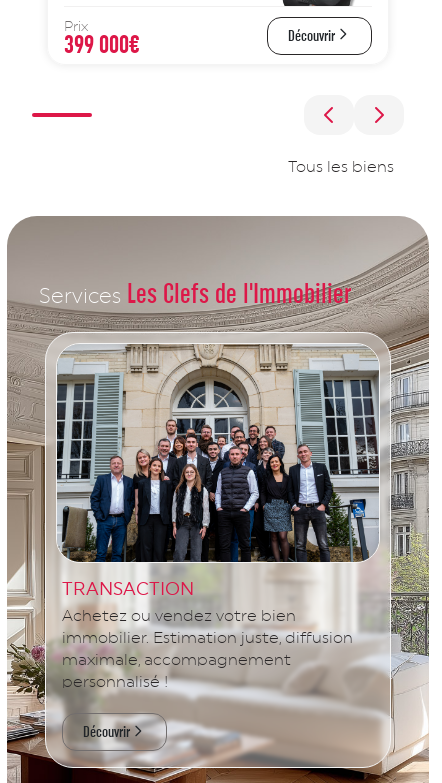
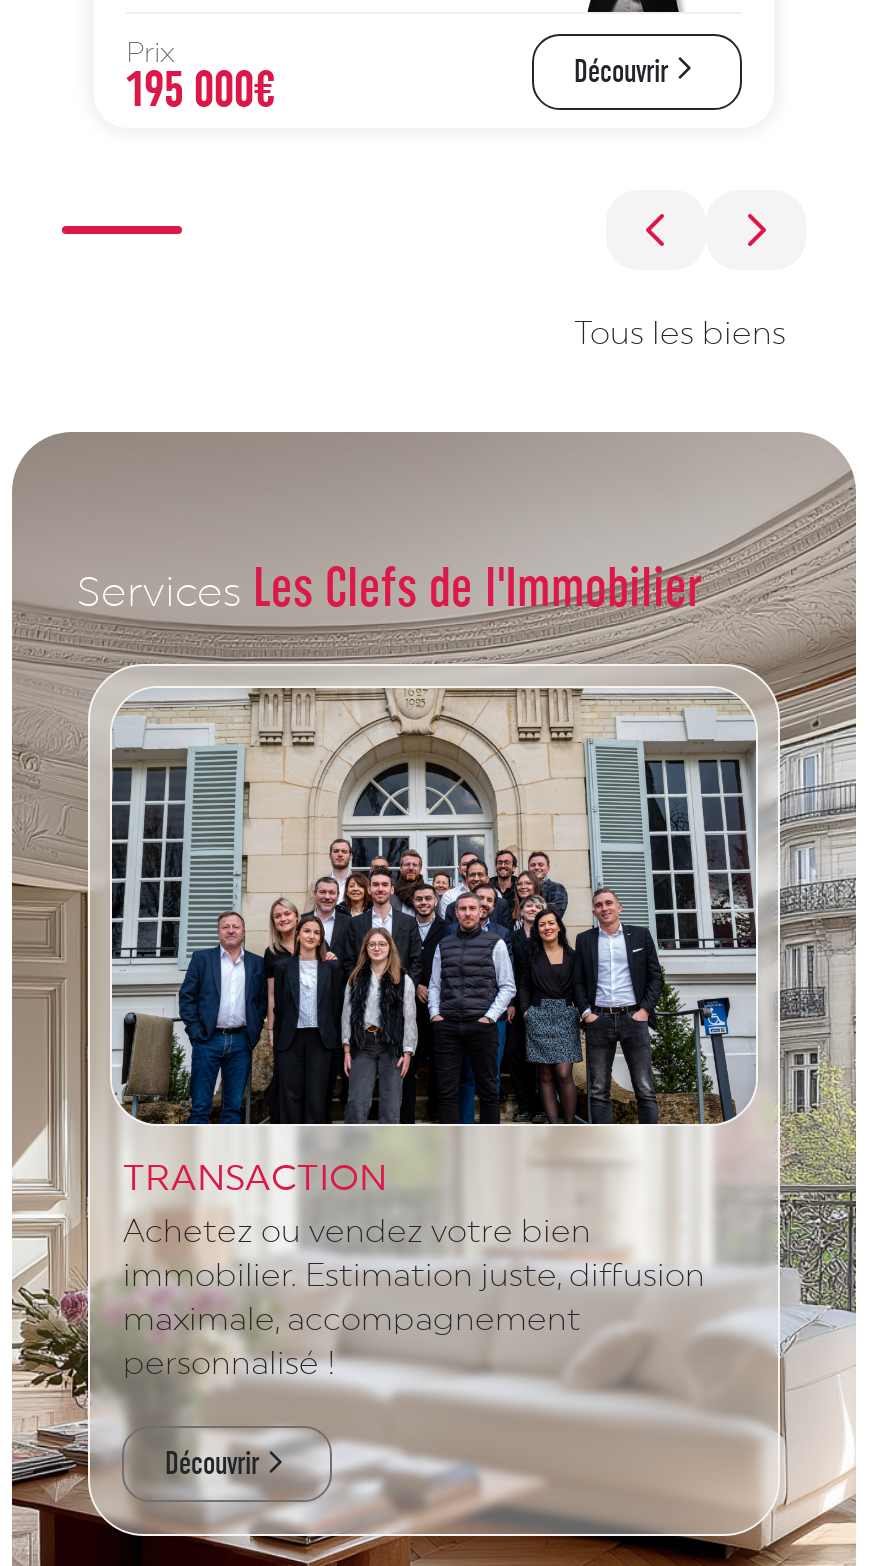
- 399 000€
+ 195 000€
